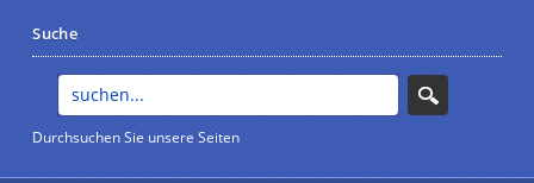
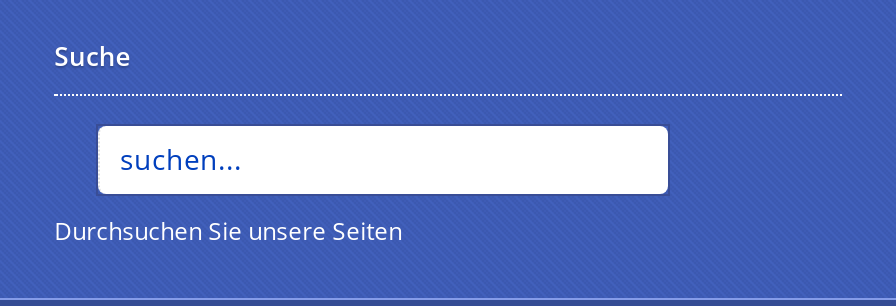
- [image]
